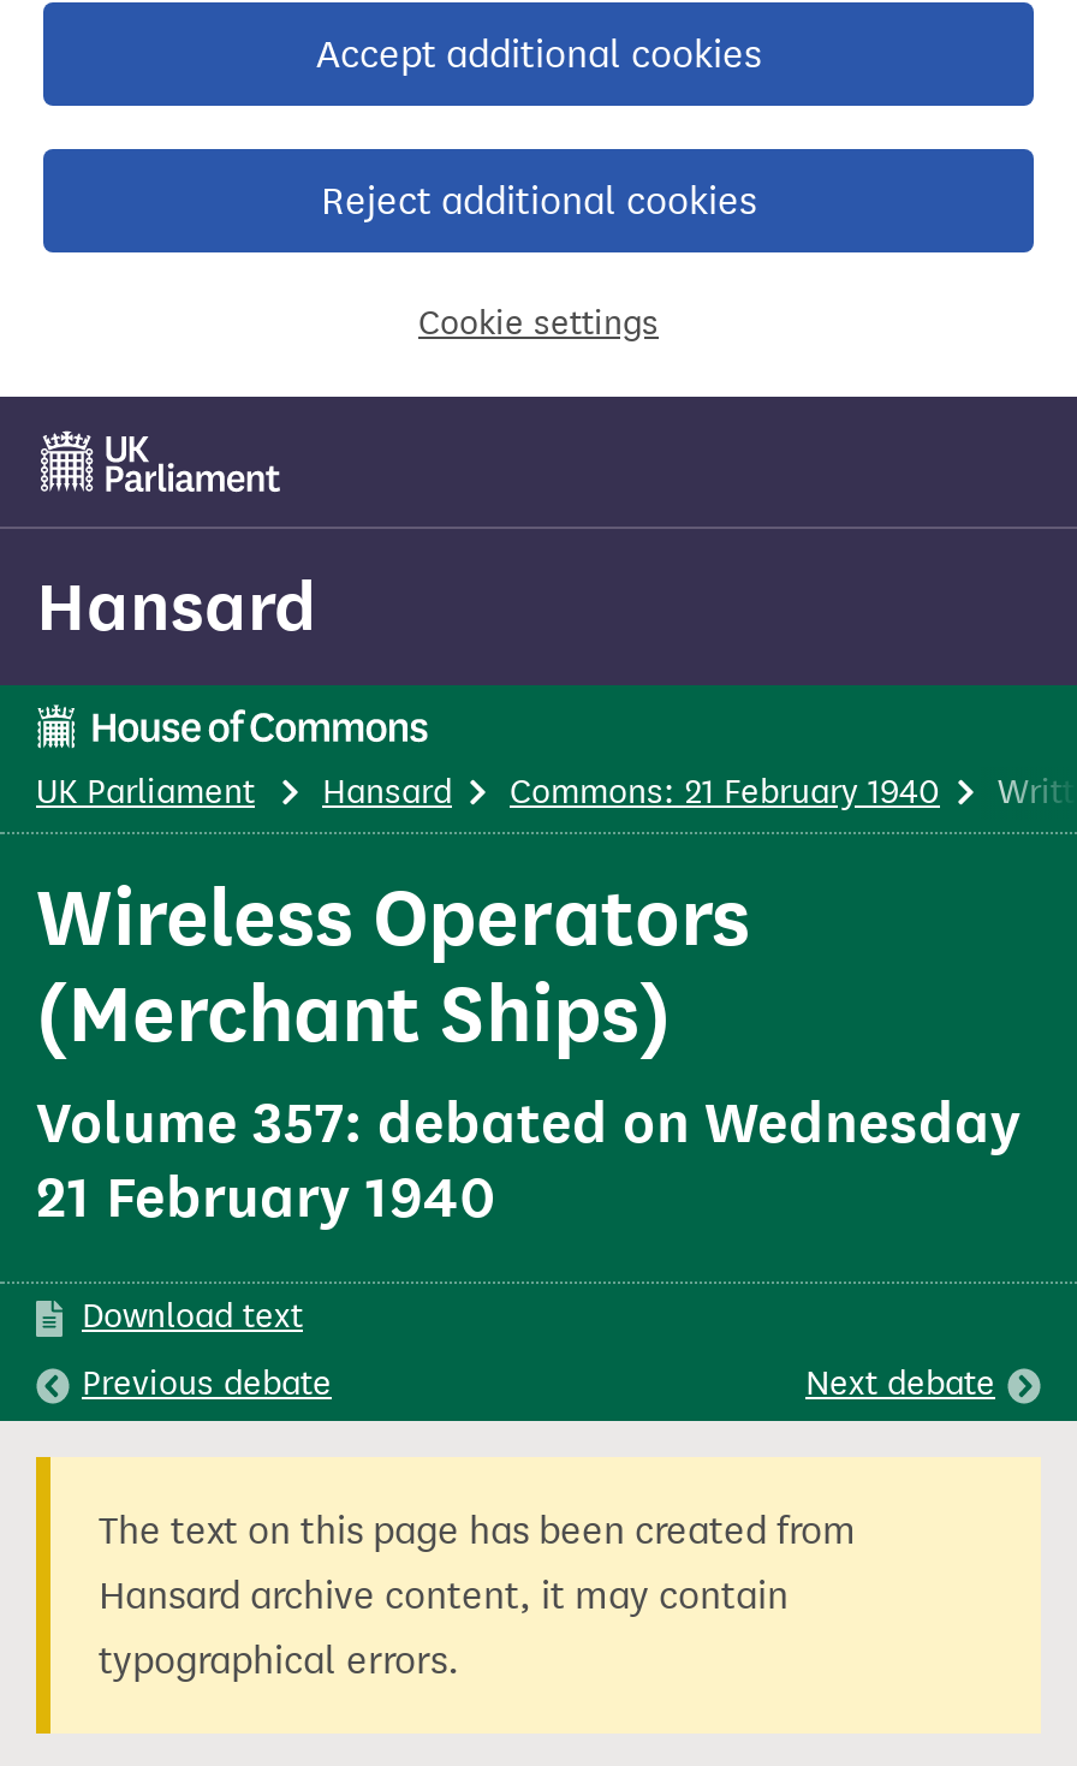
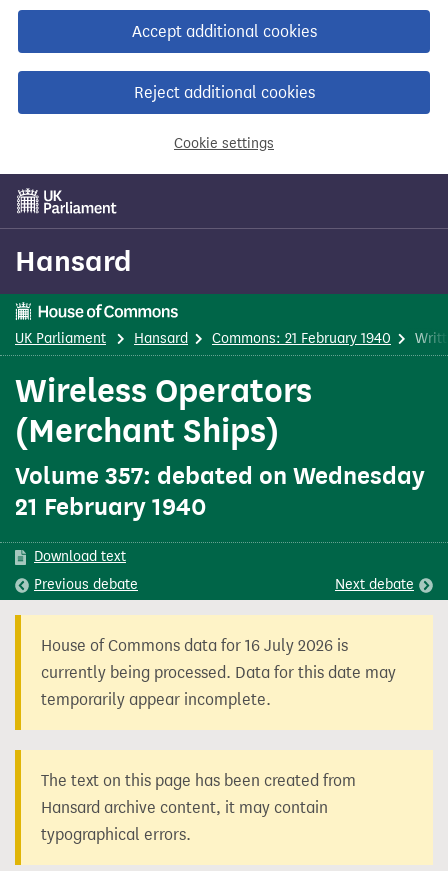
+ House of Commons data for 16 July 2026 is
+ currently being processed. Data for this date may
+ temporarily appear incomplete.
